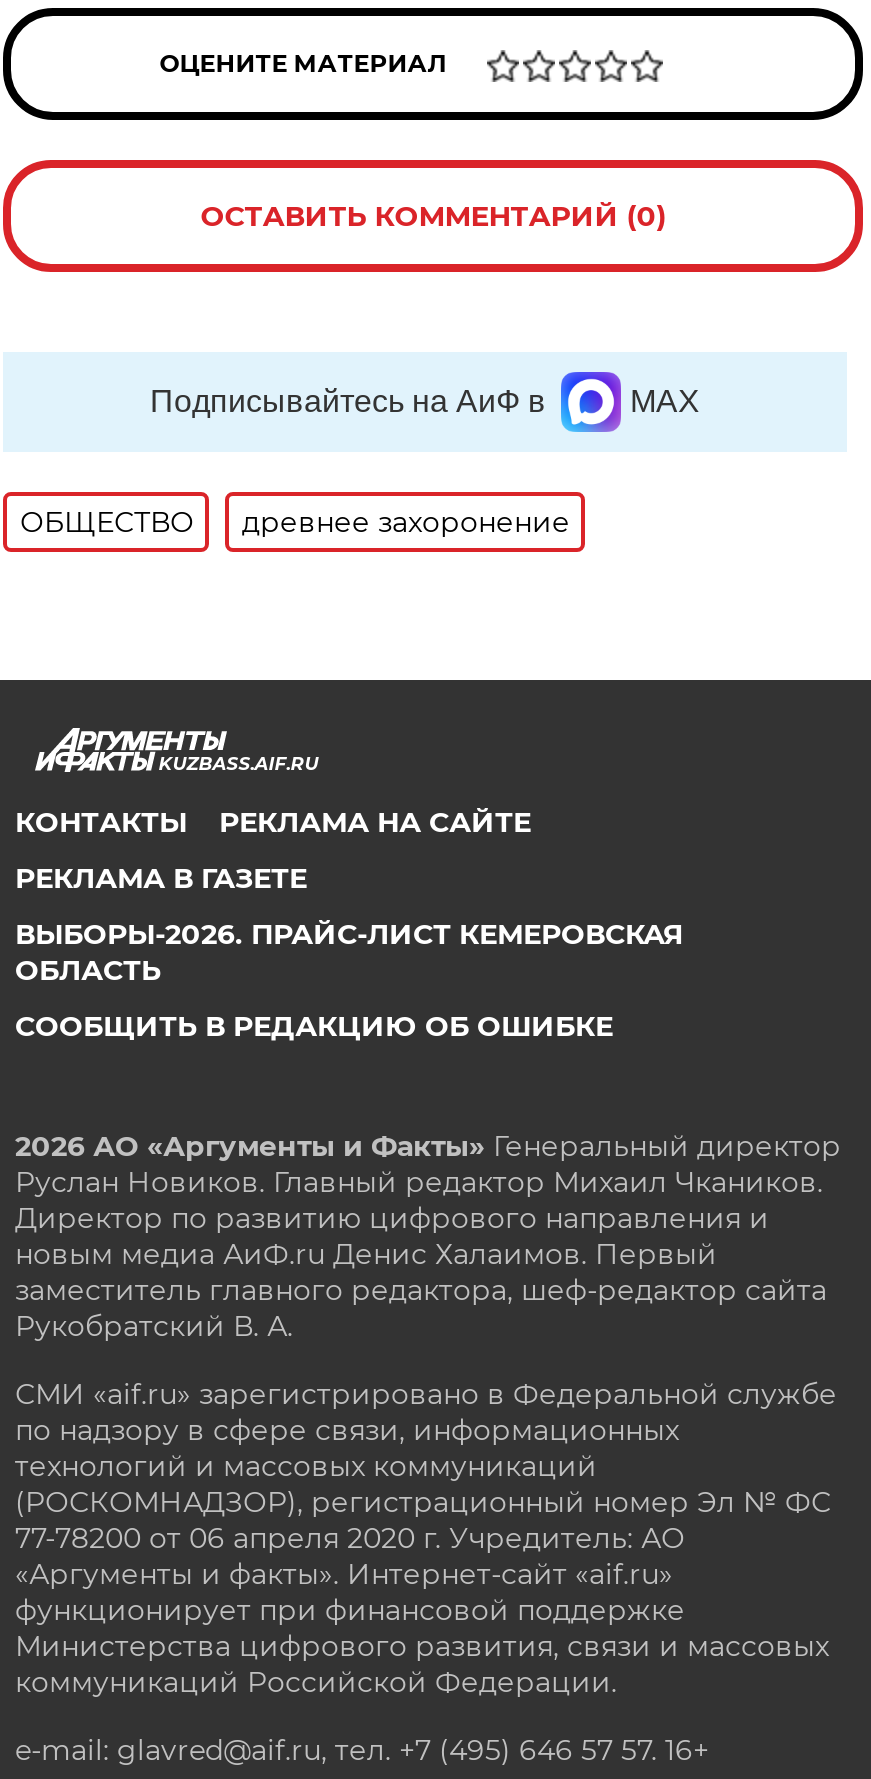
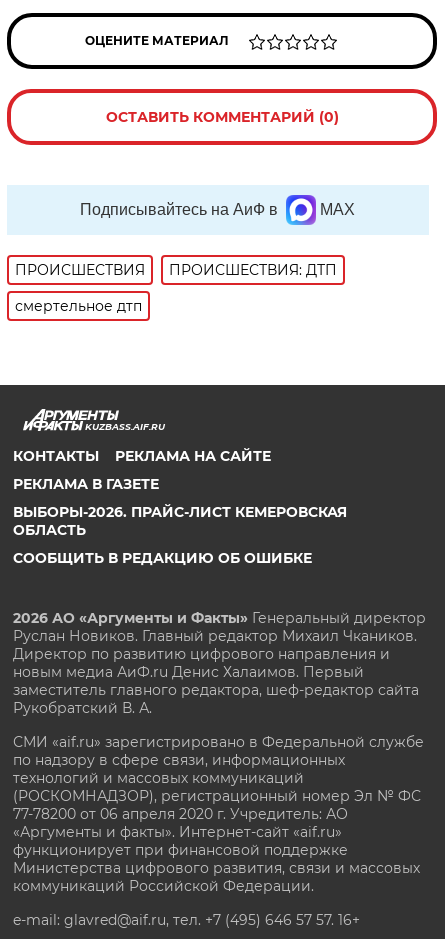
- ОБЩЕСТВО
- древнее захоронение
+ ПРОИСШЕСТВИЯ
+ ПРОИСШЕСТВИЯ: ДТП
+ смертельное дтп
